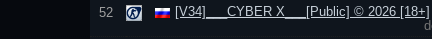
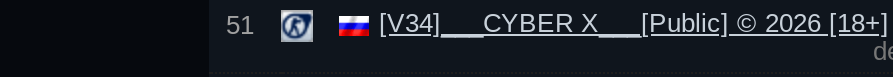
- 52
+ 51
